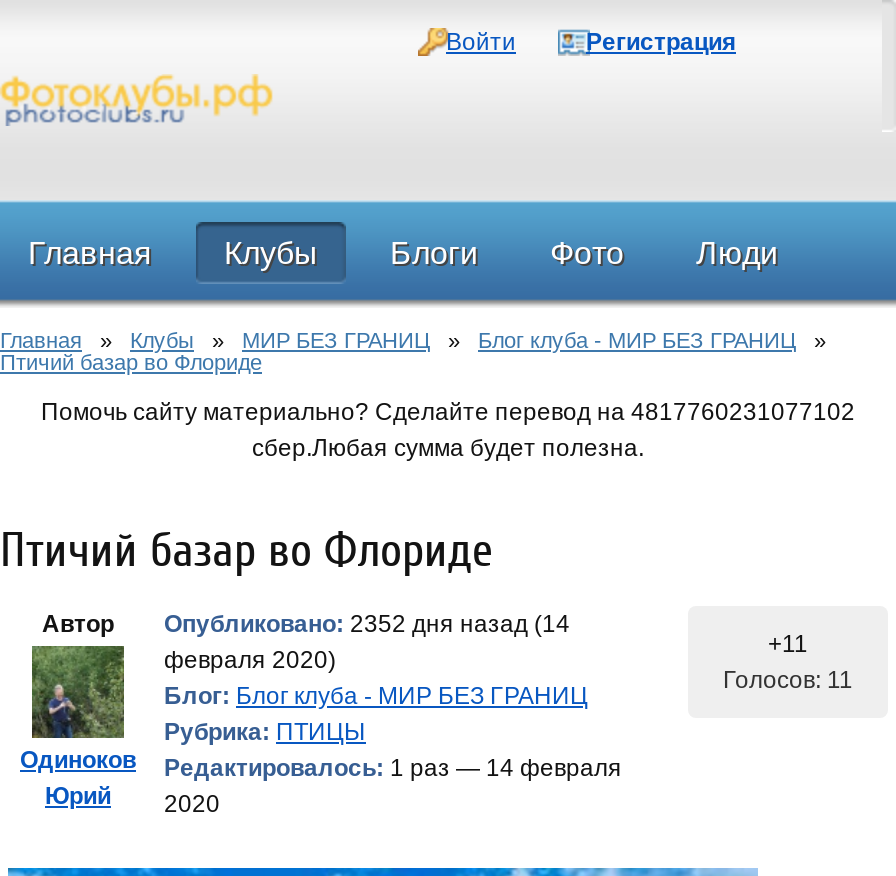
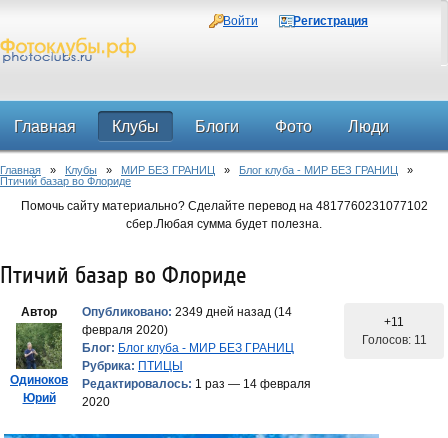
- Опубликовано: 2352 дня назад (14
+ Опубликовано: 2349 дней назад (14
